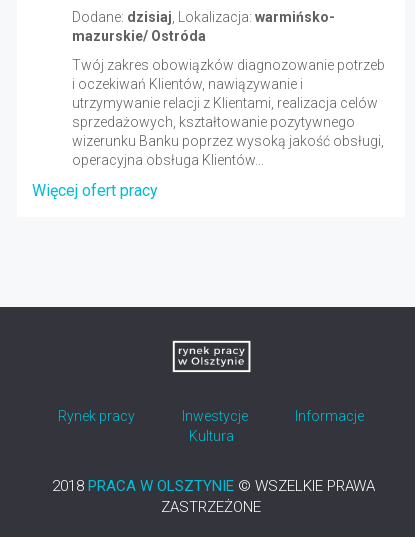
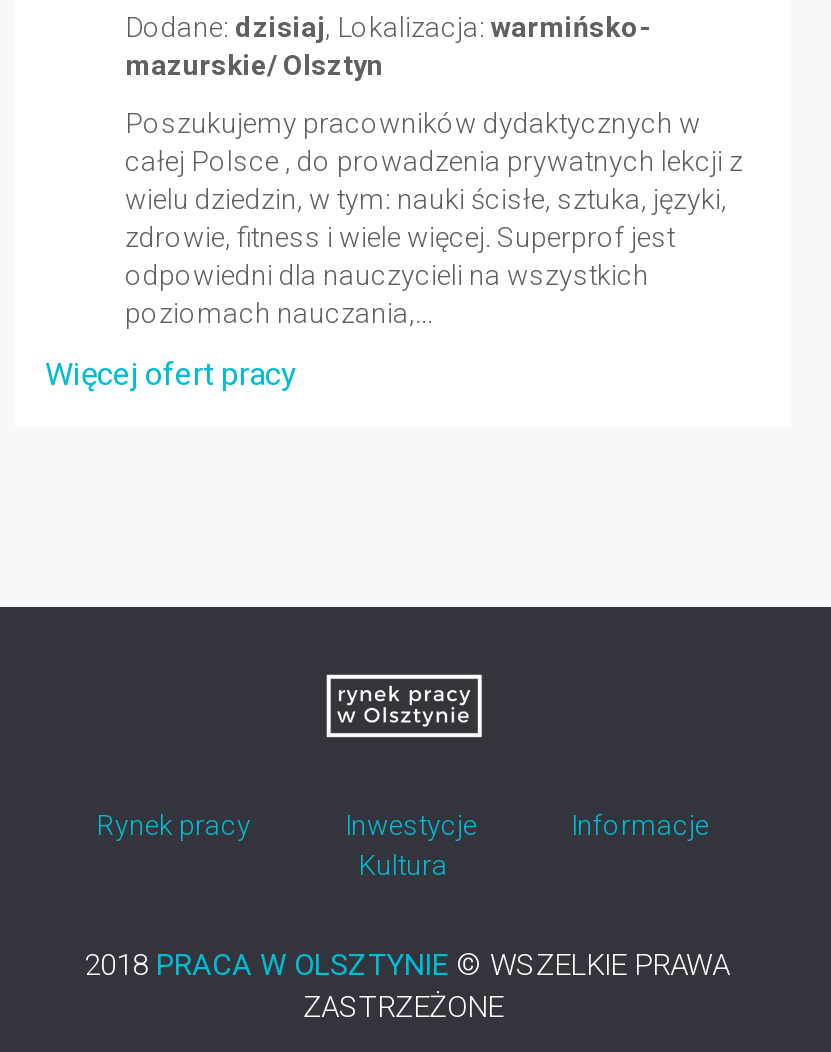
- mazurskie/ Ostróda
+ mazurskie/ Olsztyn

- Twój zakres obowiązków diagnozowanie potrzeb
- i oczekiwań Klientów, nawiązywanie i
- utrzymywanie relacji z Klientami, realizacja celów
- sprzedażowych, kształtowanie pozytywnego
- wizerunku Banku poprzez wysoką jakość obsługi,
- operacyjna obsługa Klientów...
+ Poszukujemy pracowników dydaktycznych w
+ całej Polsce , do prowadzenia prywatnych lekcji z
+ wielu dziedzin, w tym: nauki ścisłe, sztuka, języki,
+ zdrowie, fitness i wiele więcej. Superprof jest
+ odpowiedni dla nauczycieli na wszystkich
+ poziomach nauczania,...
